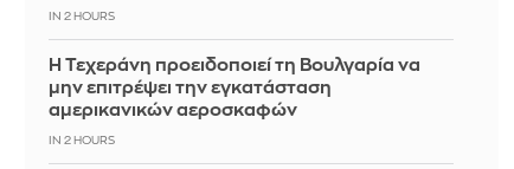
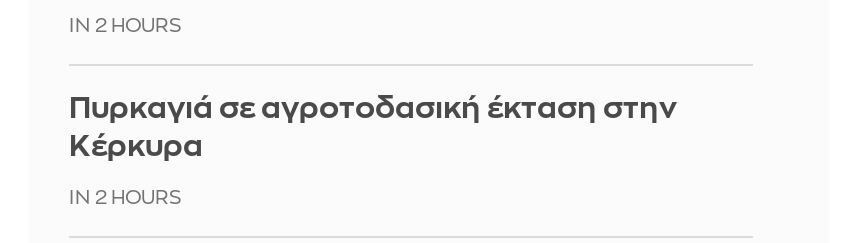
- Η Τεχεράνη προειδοποιεί τη Βουλγαρία να
- μην επιτρέψει την εγκατάσταση
- αμερικανικών αεροσκαφών
+ Πυρκαγιά σε αγροτοδασική έκταση στην
+ Κέρκυρα
